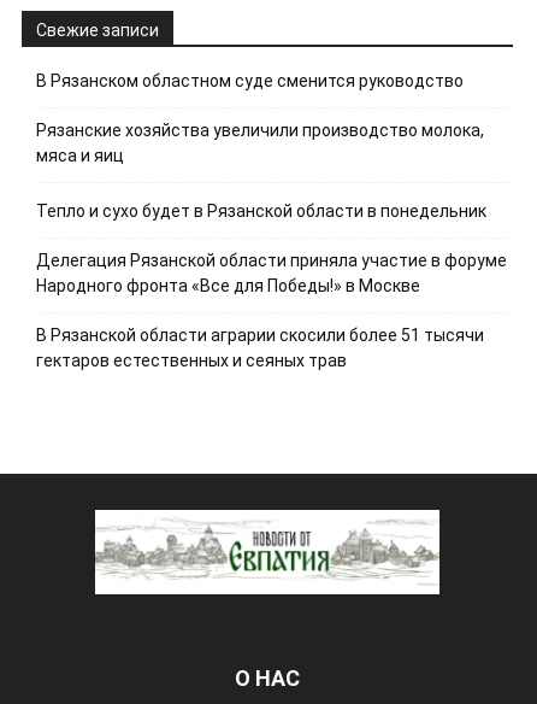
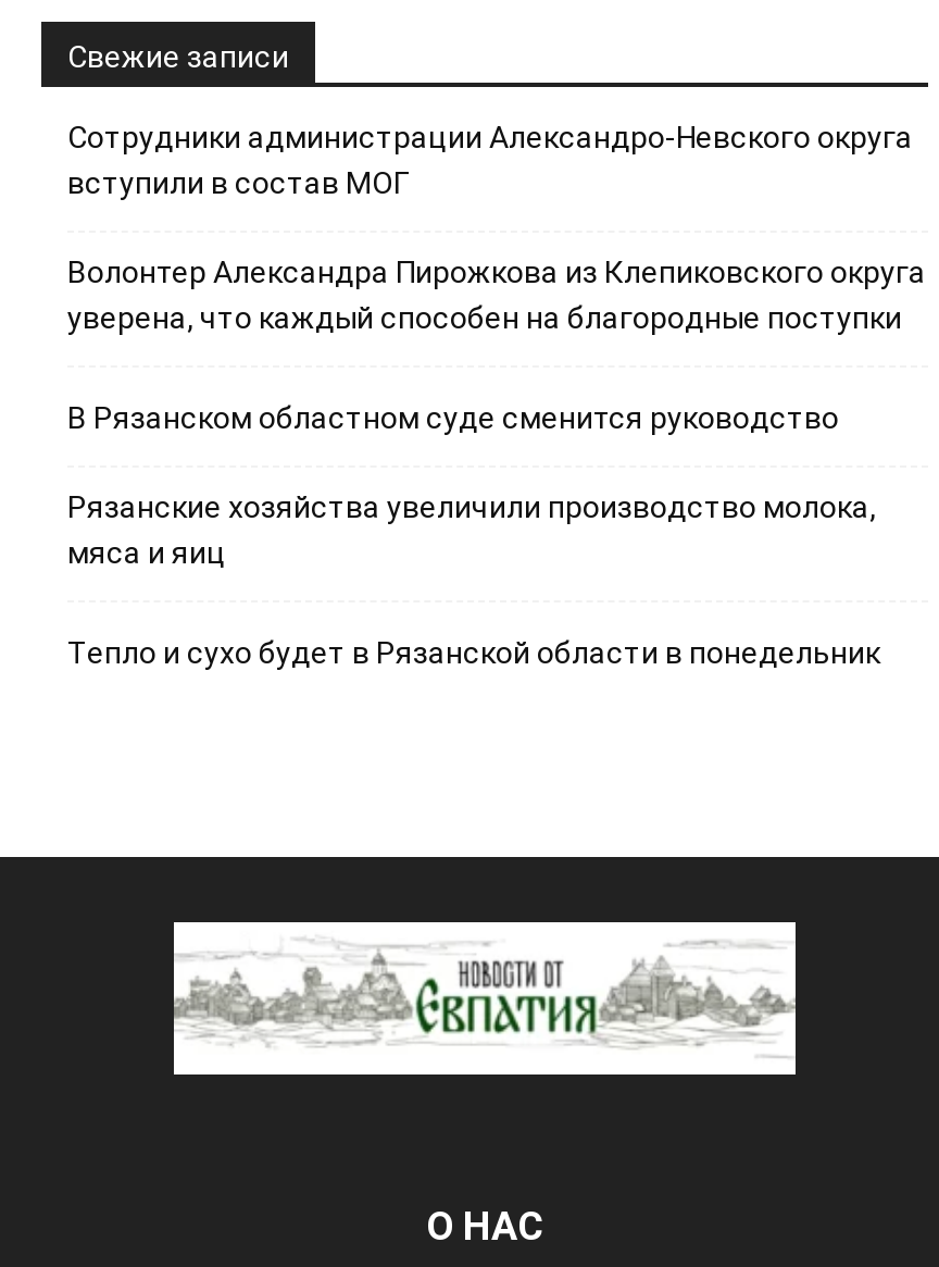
+ Сотрудники администрации Александро-Невского округа
+ вступили в состав МОГ
+ Волонтер Александра Пирожкова из Клепиковского округа
+ уверена, что каждый способен на благородные поступки

moved down: В Рязанском областном суде сменится руководство | Рязанские хозяйства увеличили производство молока, | мяса и яиц | Тепло и сухо будет в Рязанской области в понедельник

- Делегация Рязанской области приняла участие в форуме
- Народного фронта «Все для Победы!» в Москве
- В Рязанской области аграрии скосили более 51 тысячи
- гектаров естественных и сеяных трав
